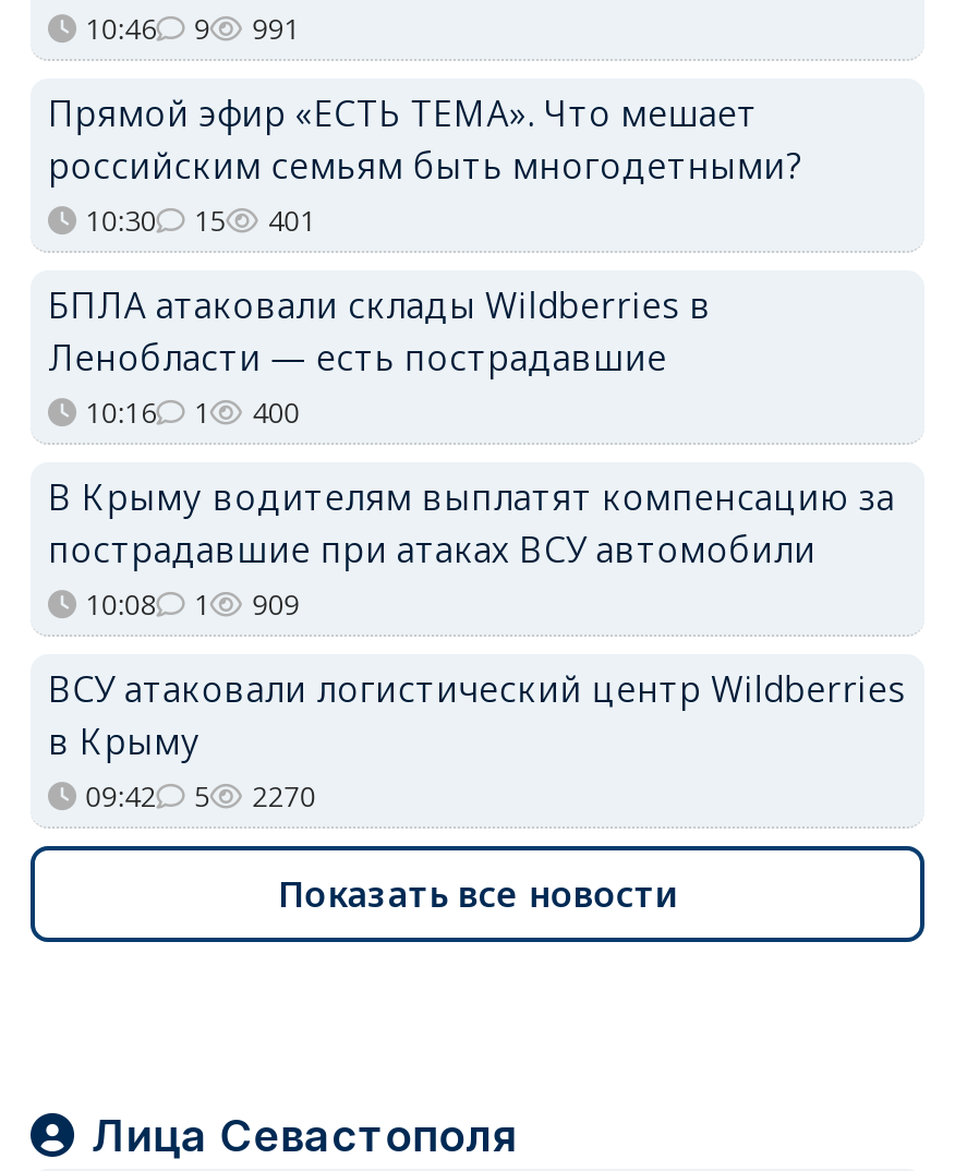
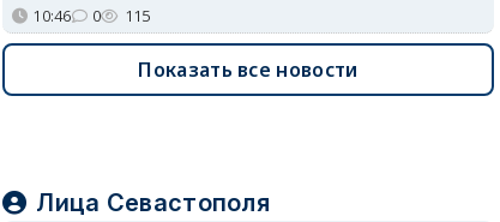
- 9
- 991
- Прямой эфир «ЕСТЬ ТЕМА». Что мешает
- российским семьям быть многодетными?
- 10:30
- 15
- 401
- БПЛА атаковали склады Wildberries в
- Ленобласти — есть пострадавшие
- 10:16
- 1
- 400
- В Крыму водителям выплатят компенсацию за
- пострадавшие при атаках ВСУ автомобили
- 10:08
- 1
- 909
- ВСУ атаковали логистический центр Wildberries
- в Крыму
- 09:42
- 5
- 2270
+ 0
+ 115
